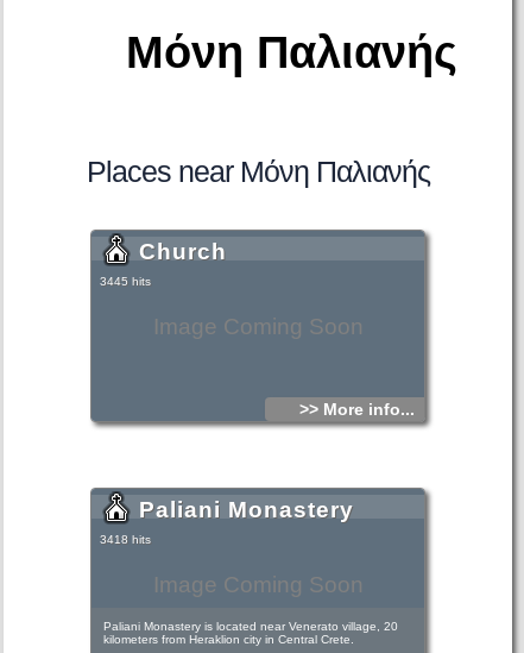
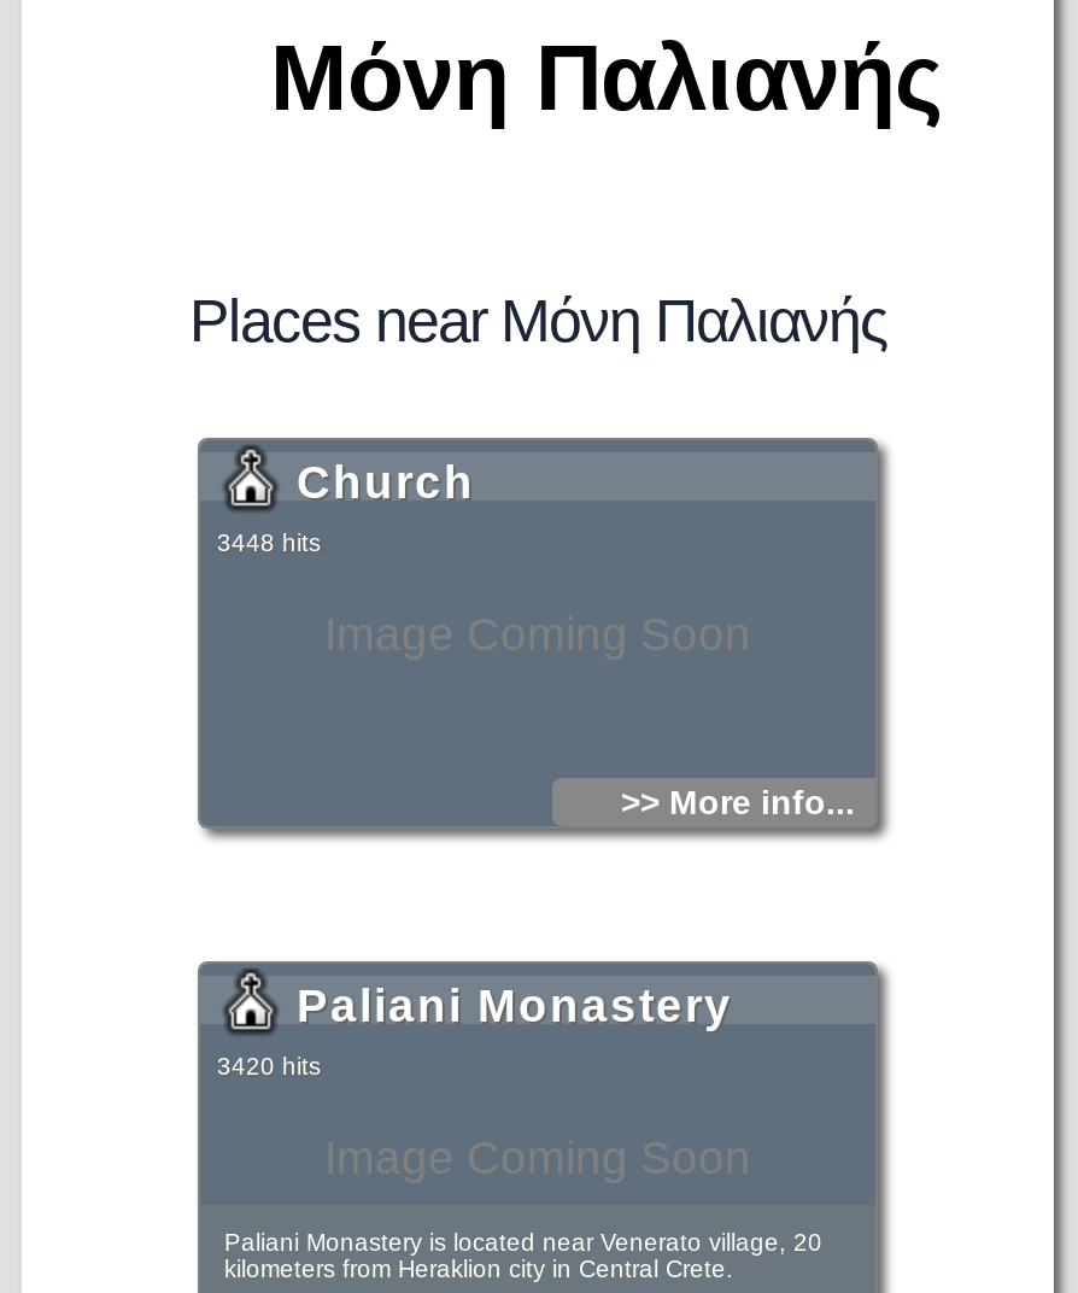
- 3445 hits
+ 3448 hits

- 3418 hits
+ 3420 hits
